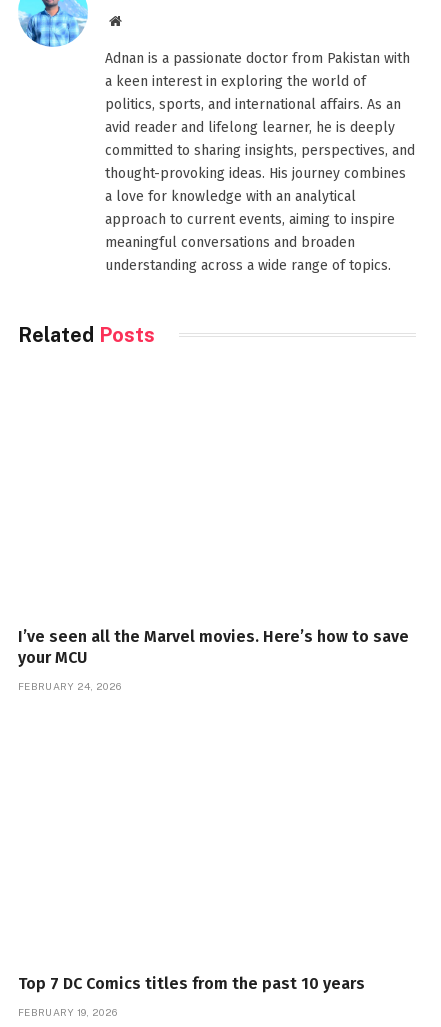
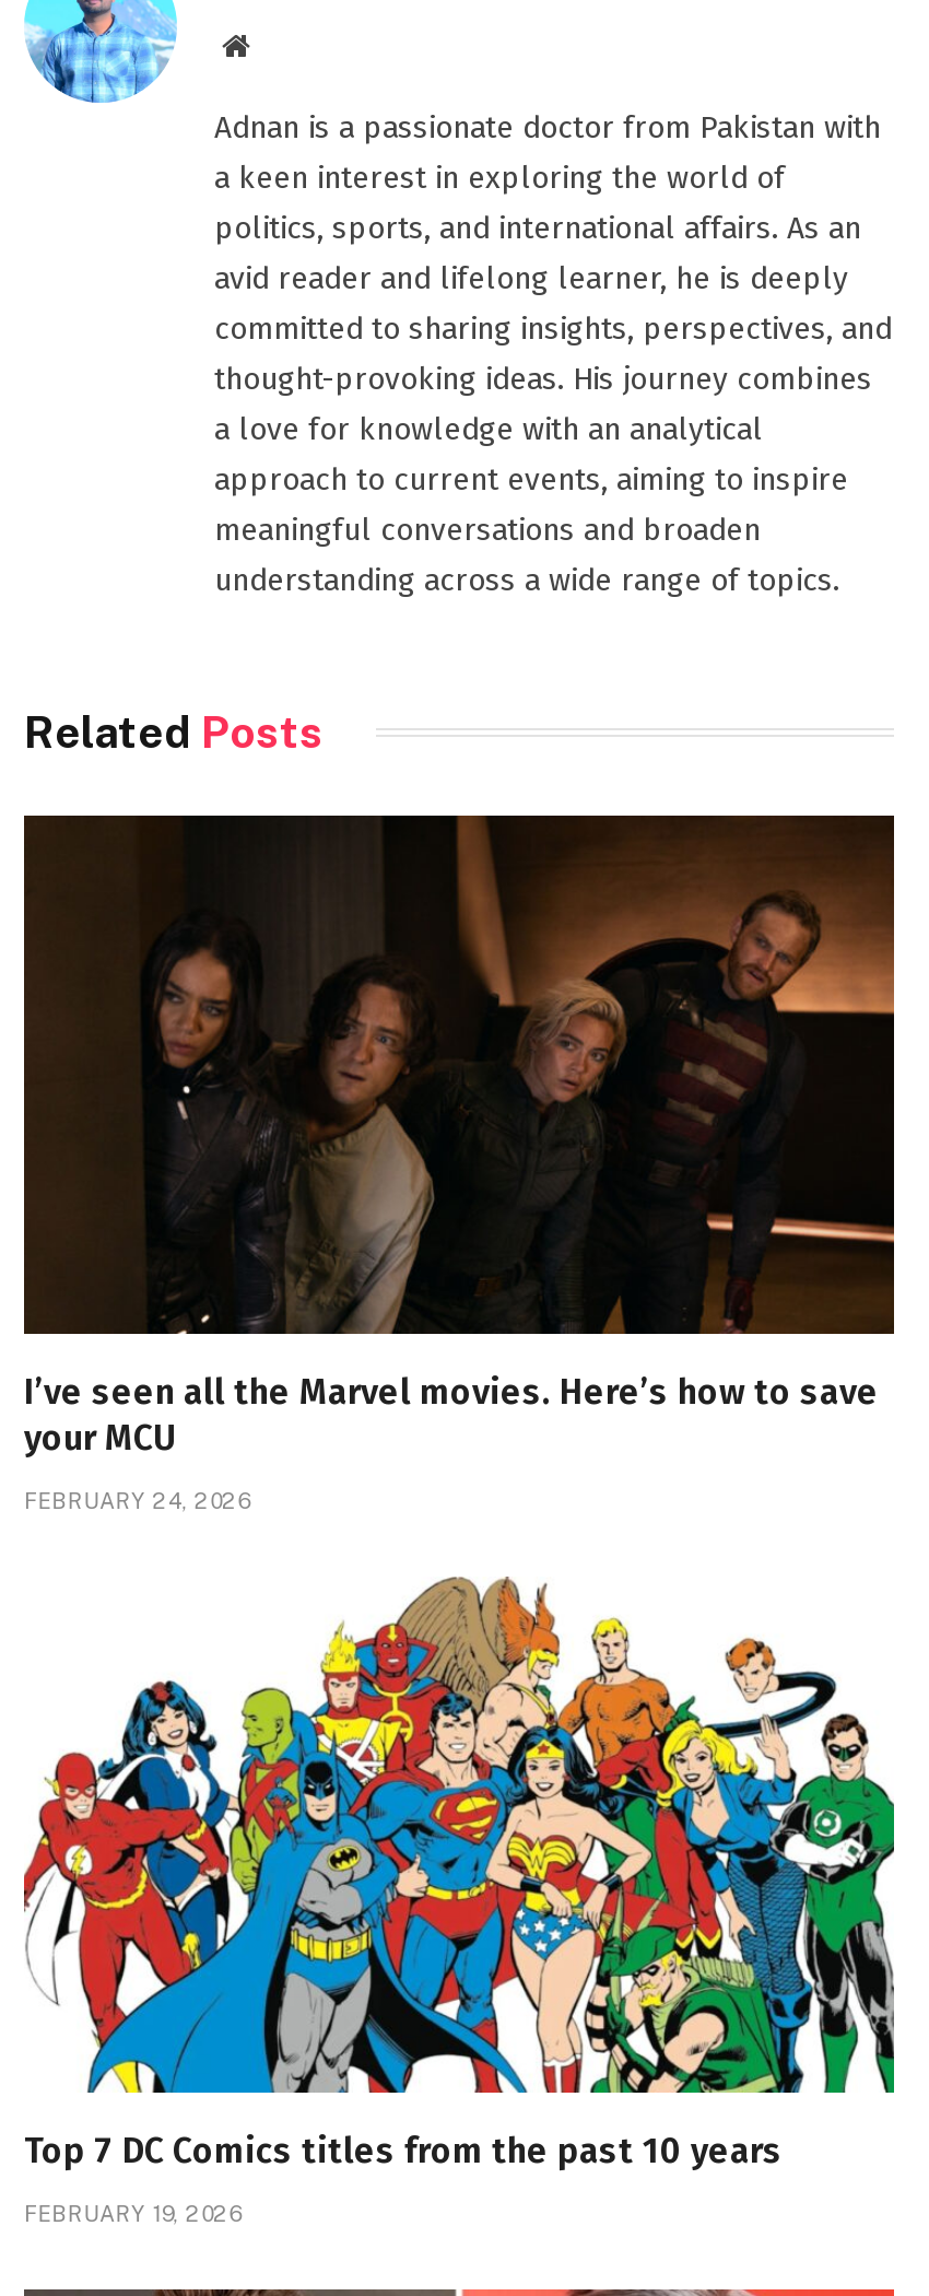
+ [image]

+ [image]
